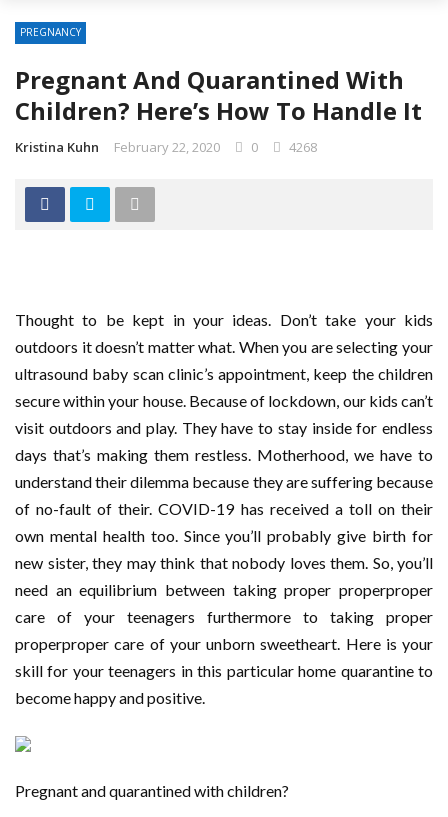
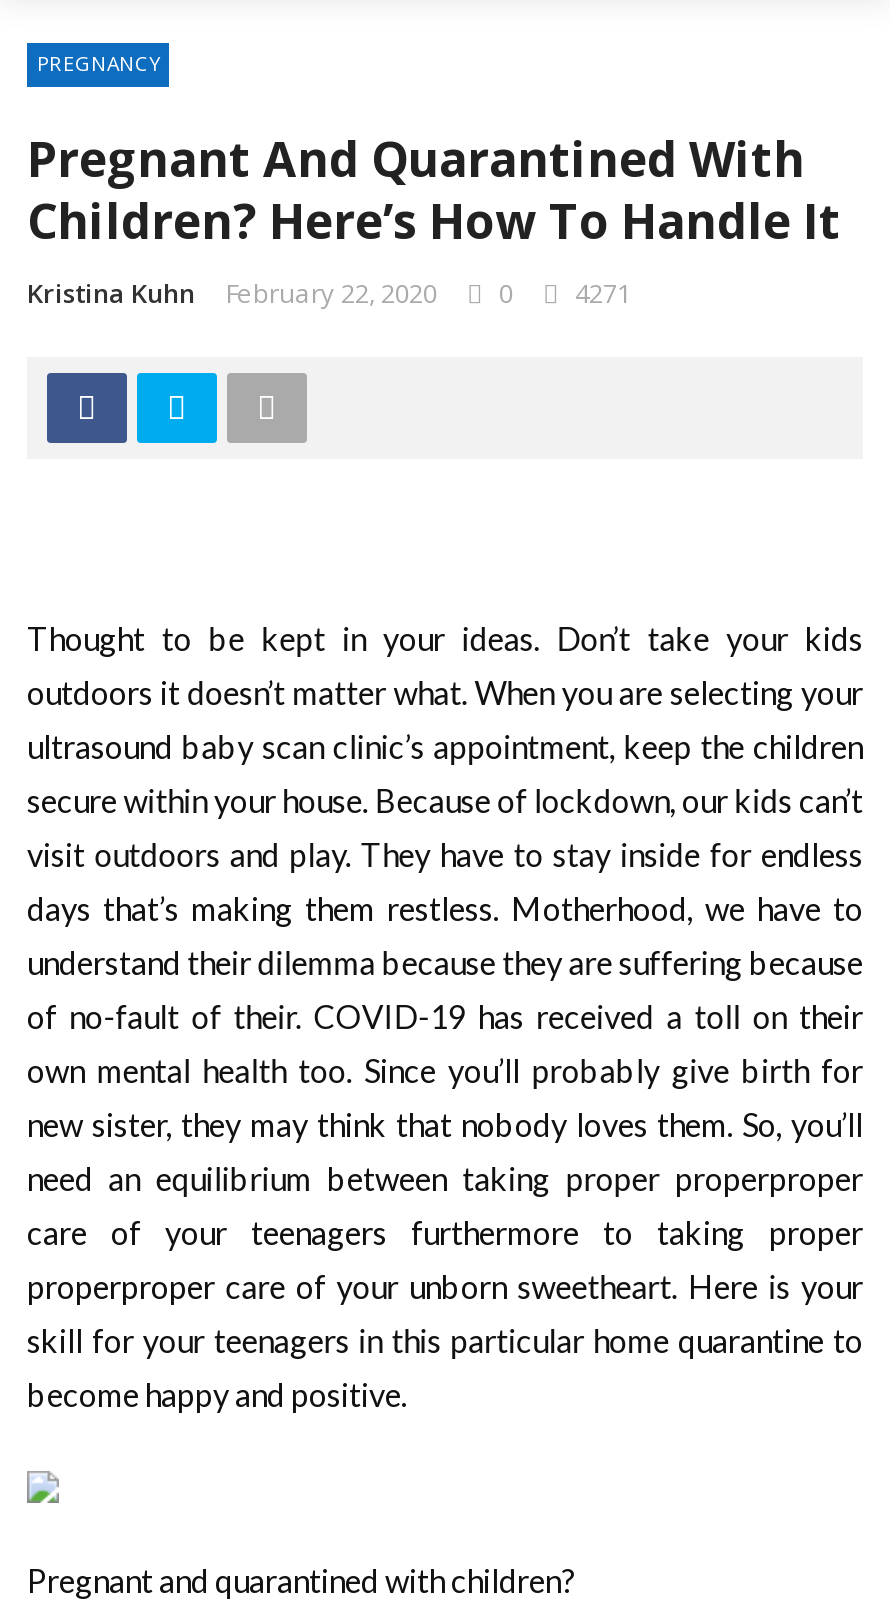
- Kristina Kuhn February 22, 2020 0 4268
+ Kristina Kuhn February 22, 2020 0 4271
